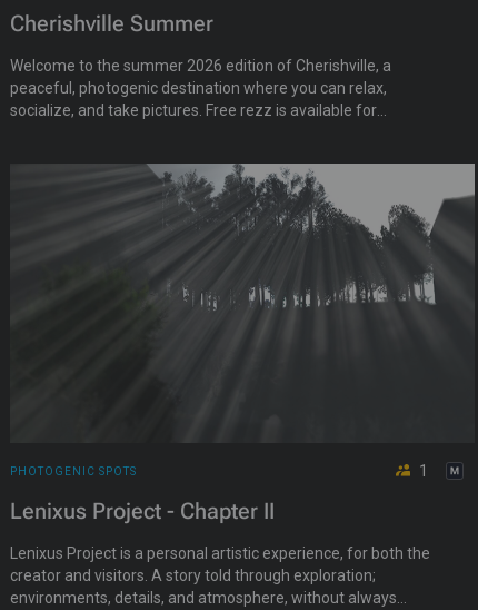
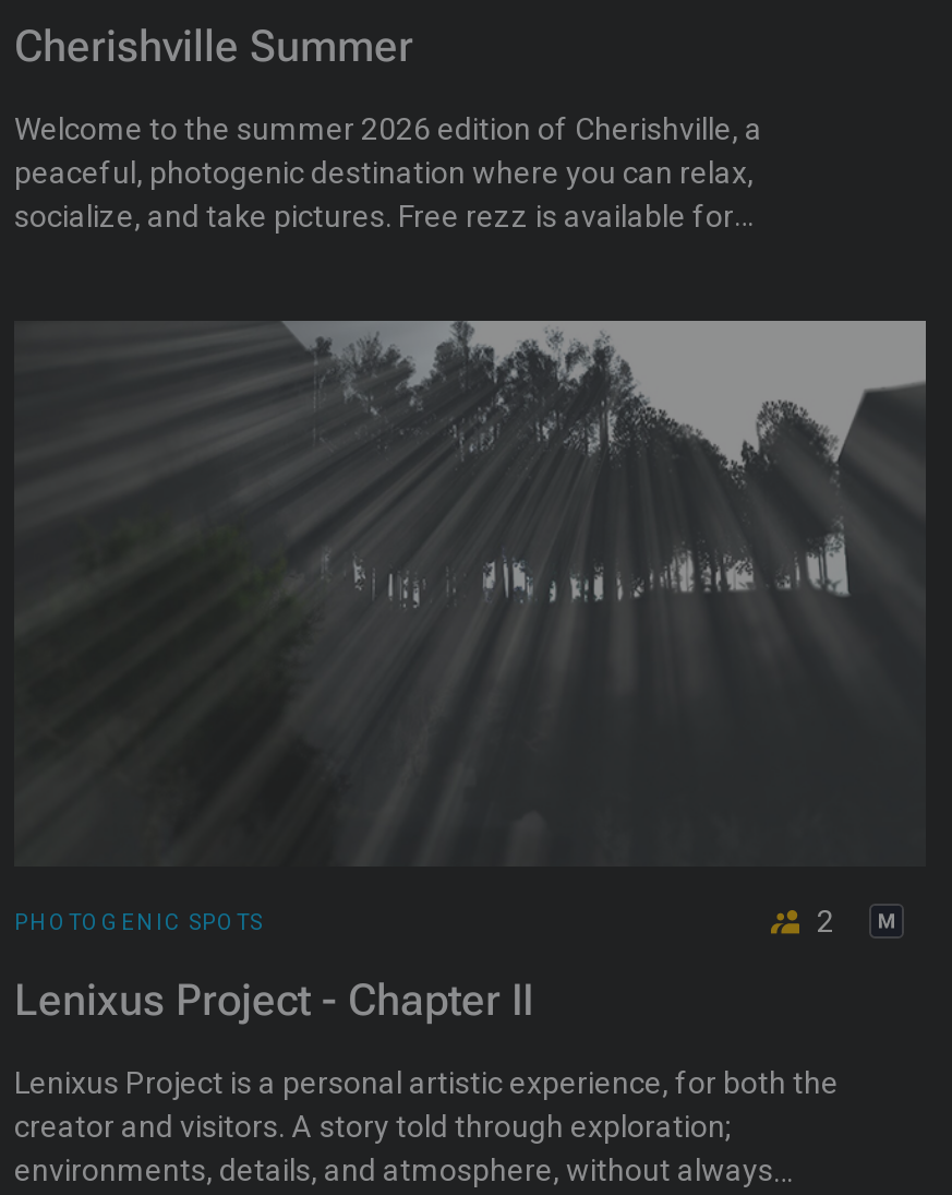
- 1
+ 2
